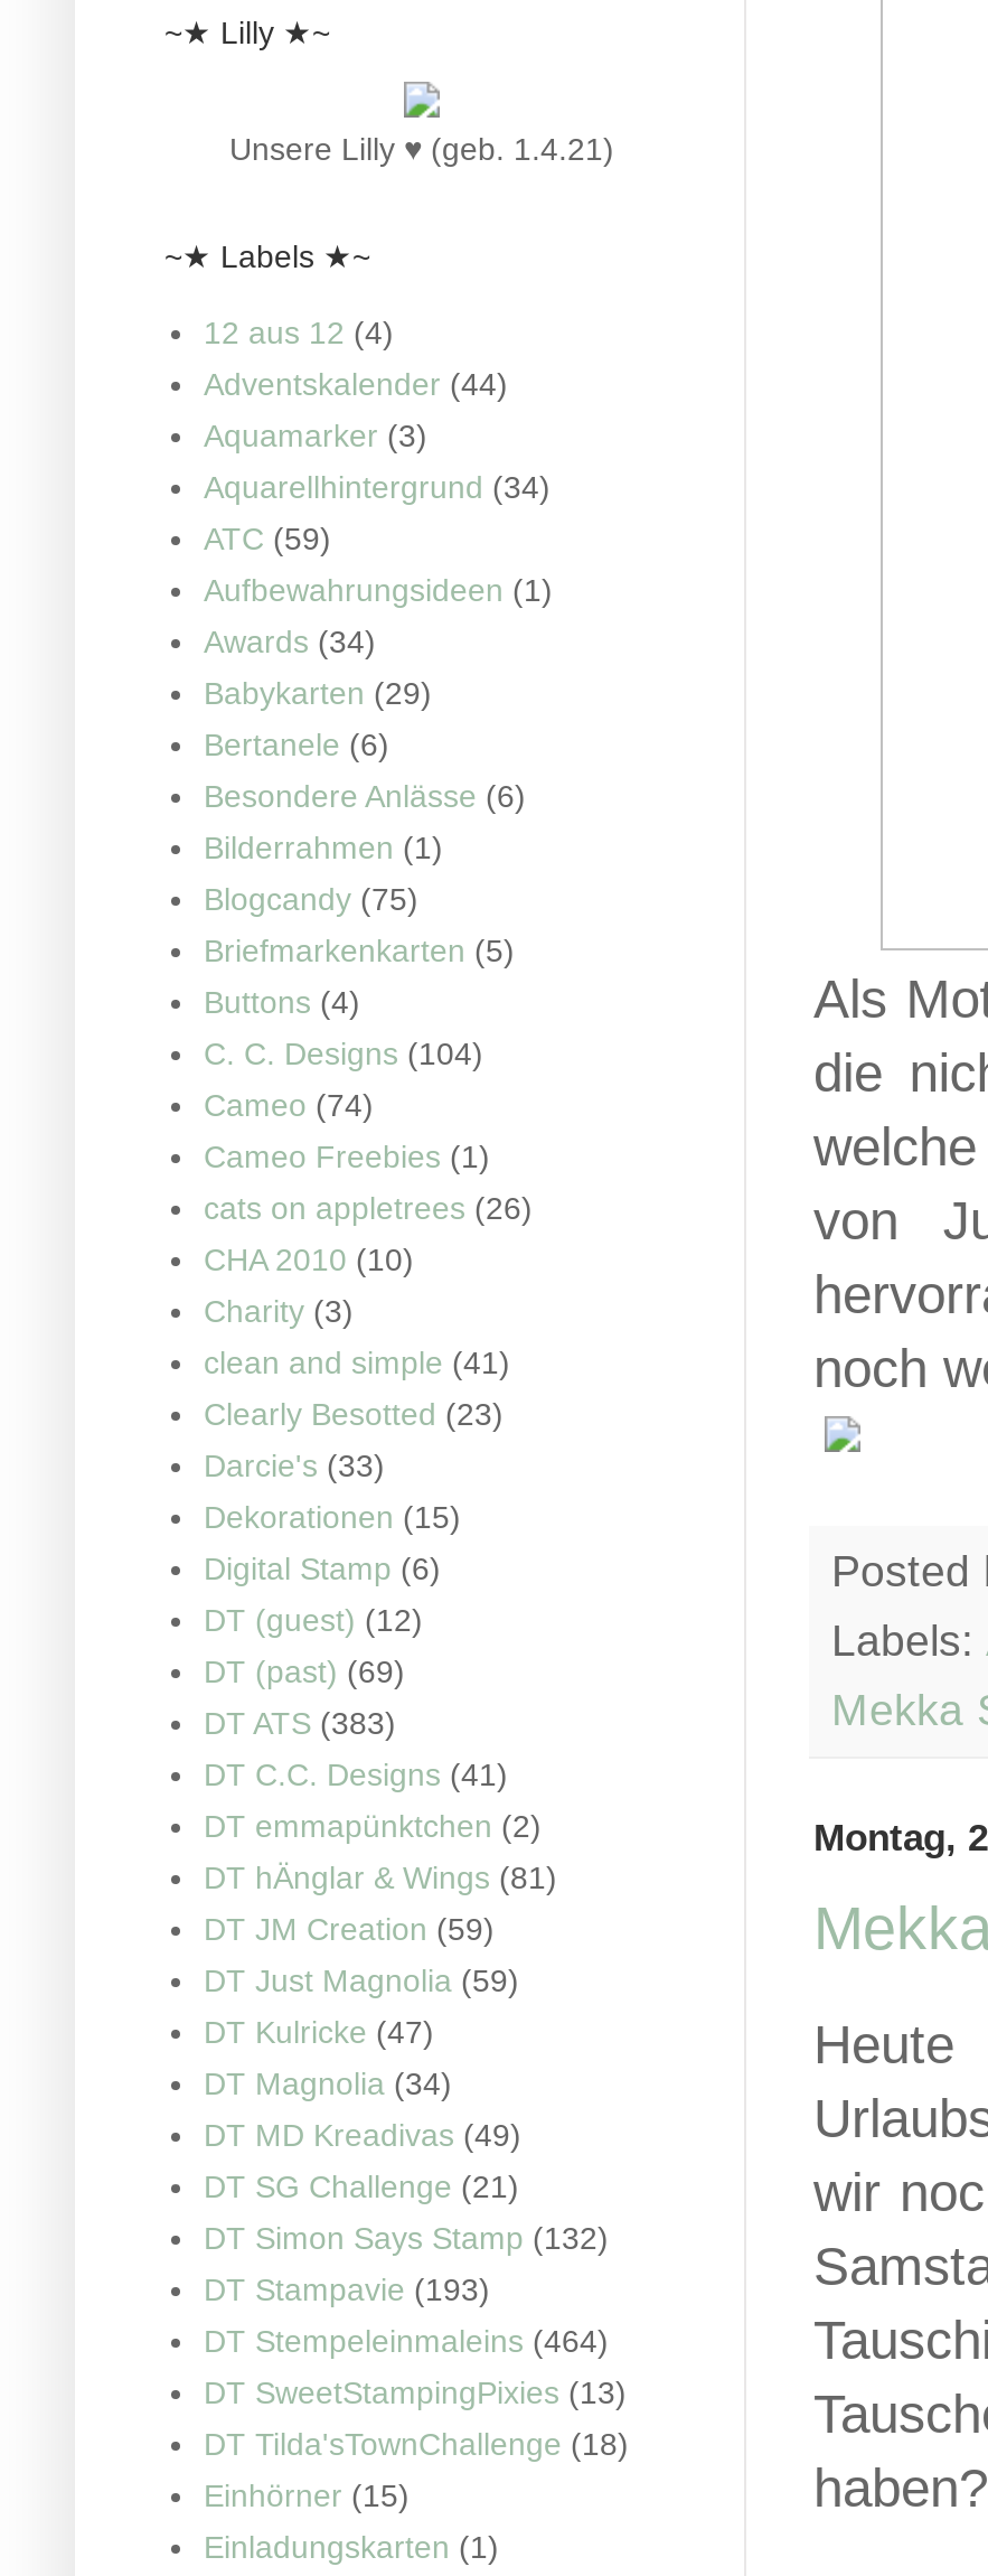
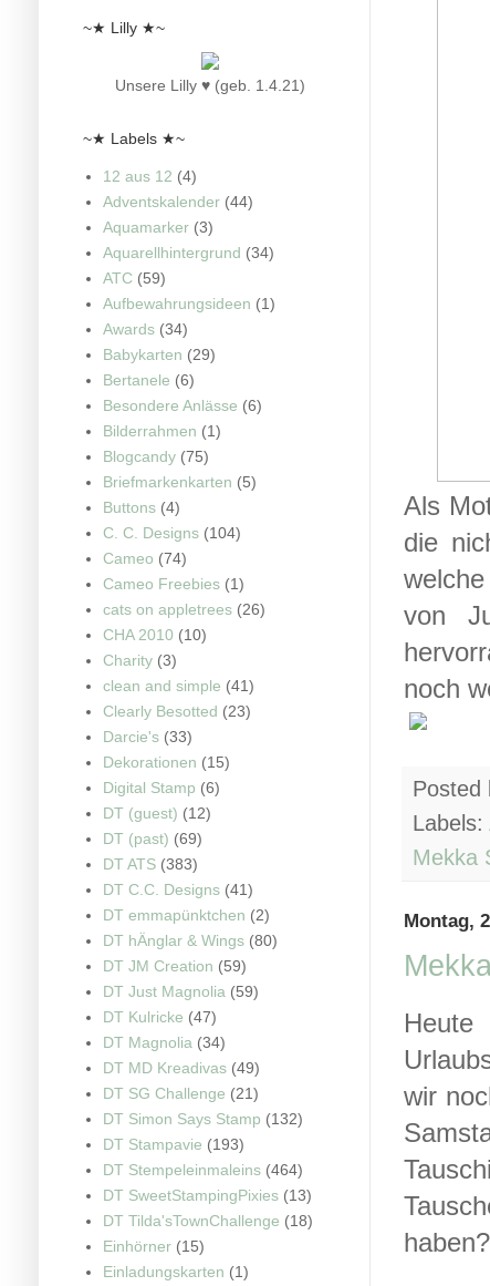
- DT hÄnglar & Wings (81)
+ DT hÄnglar & Wings (80)
